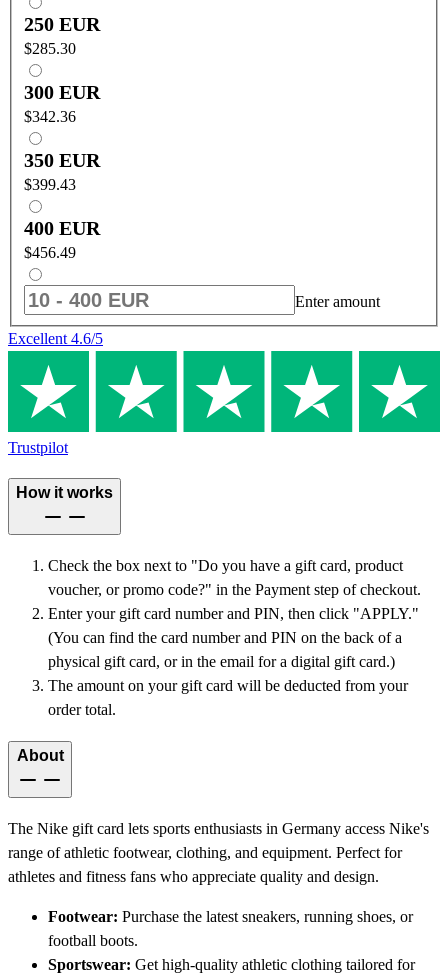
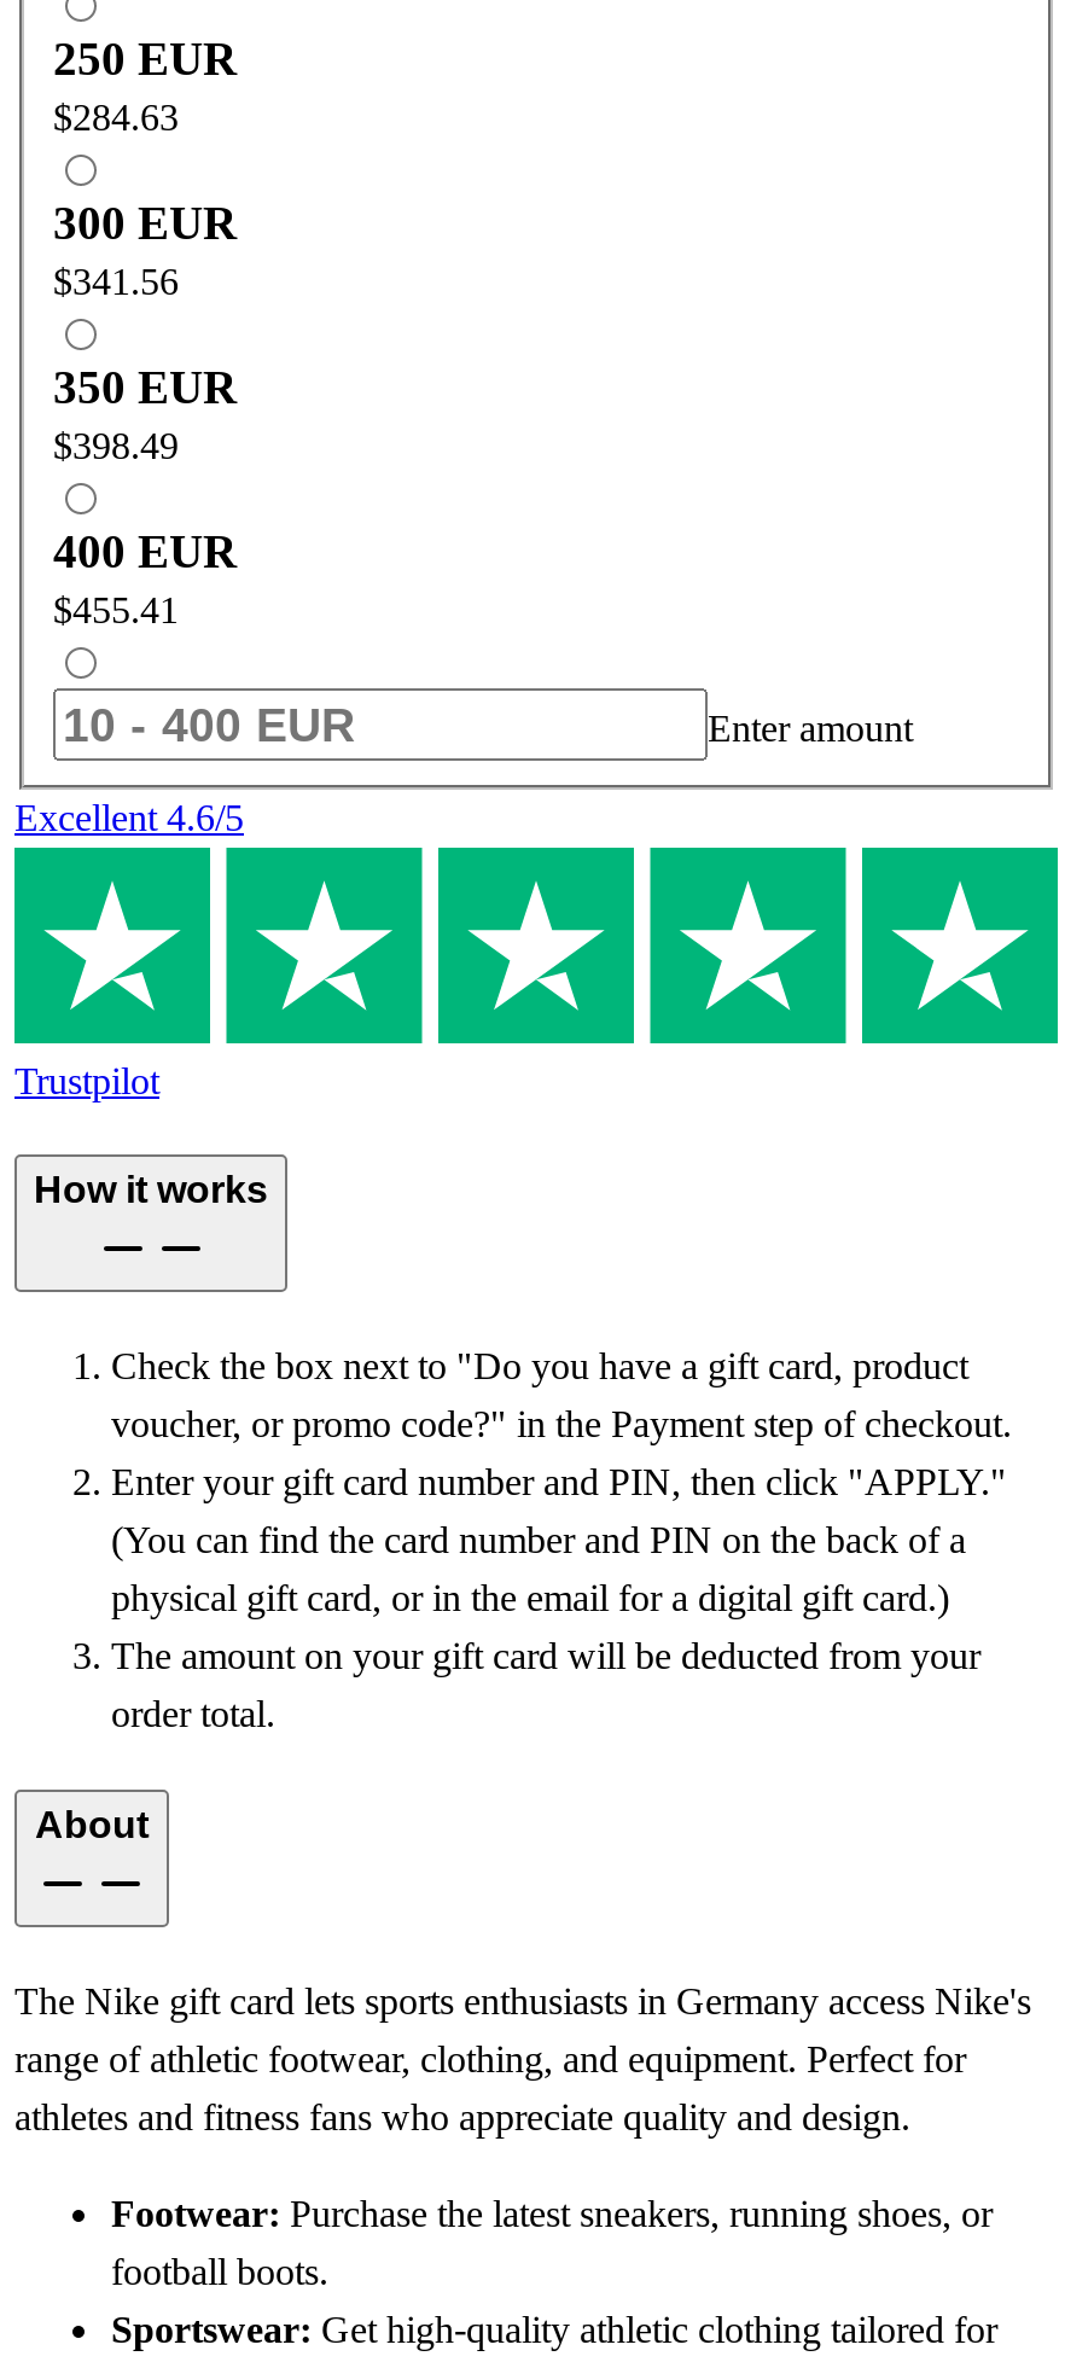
- $285.30
+ $284.63

- $342.36
+ $341.56

- $399.43
+ $398.49

- $456.49
+ $455.41
